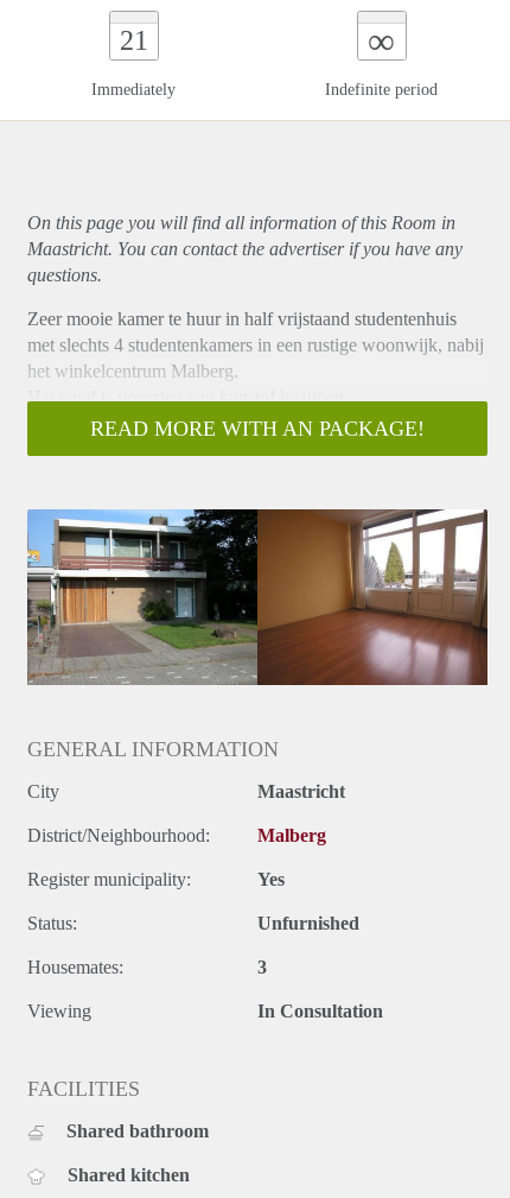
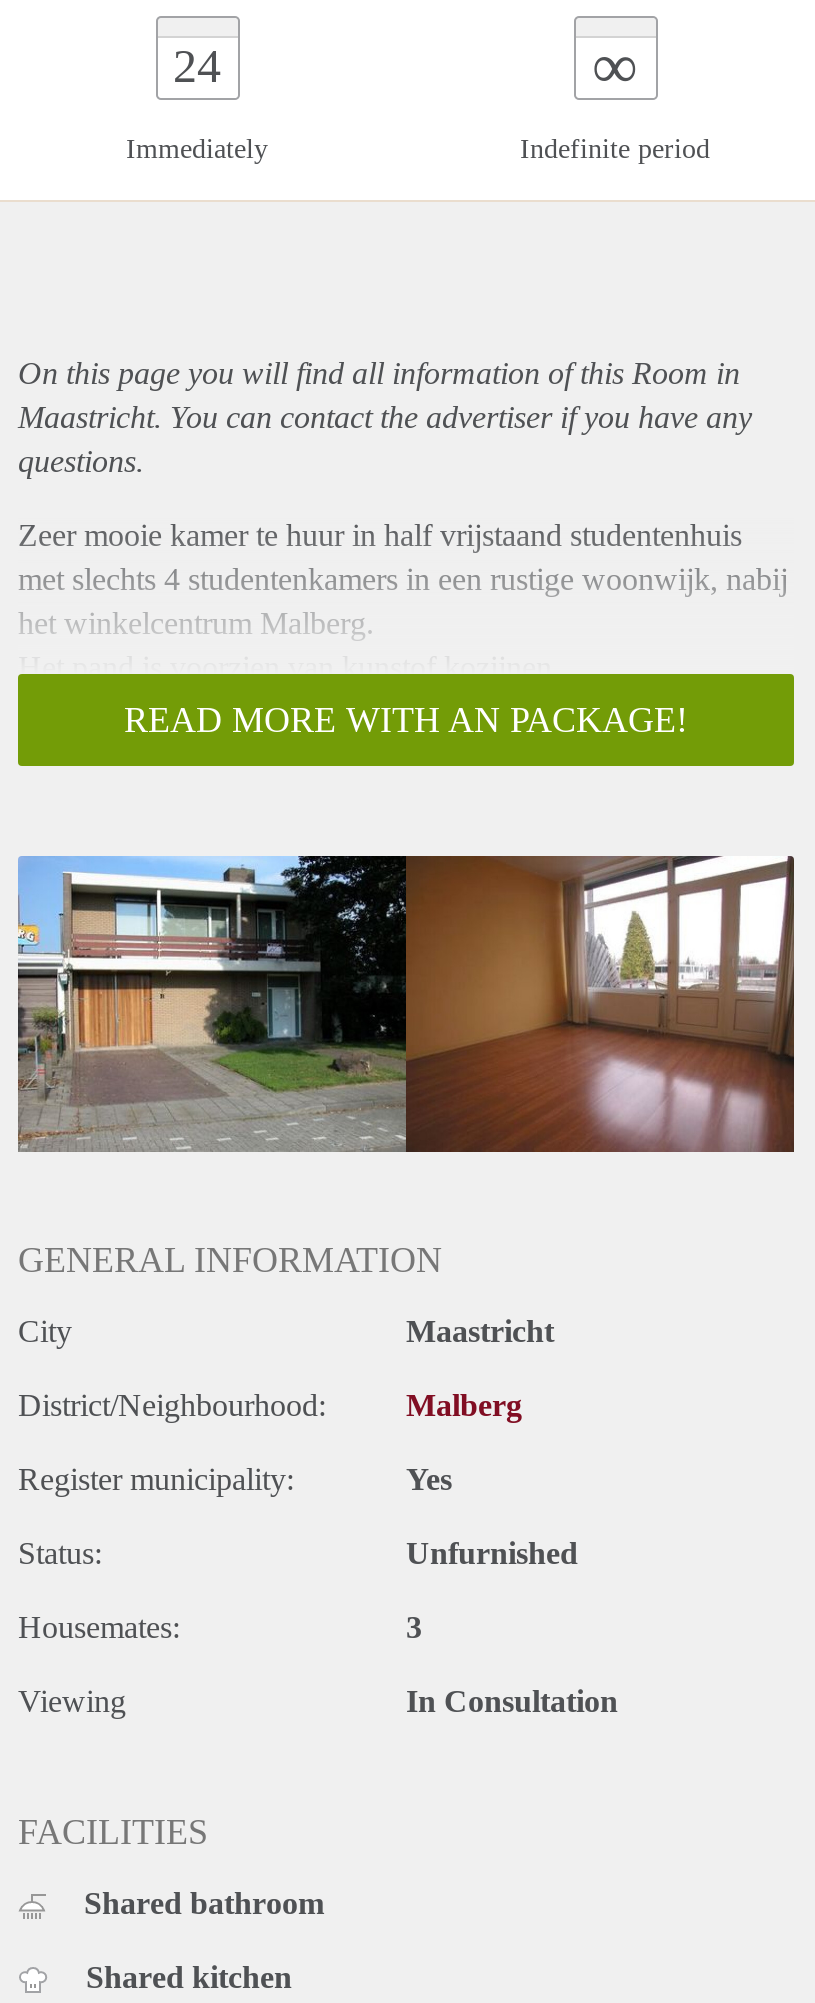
- 21
+ 24
